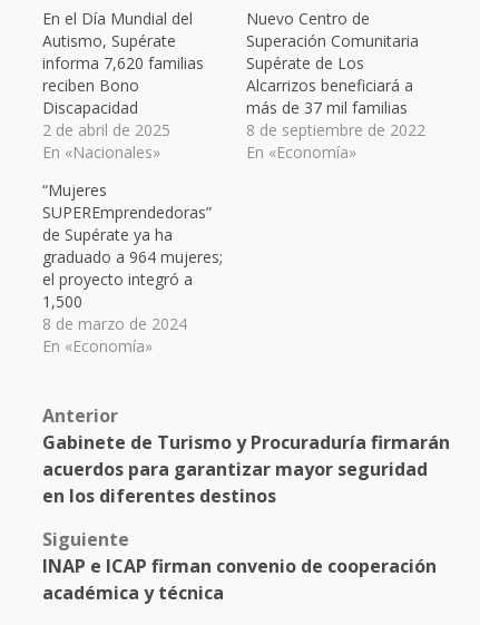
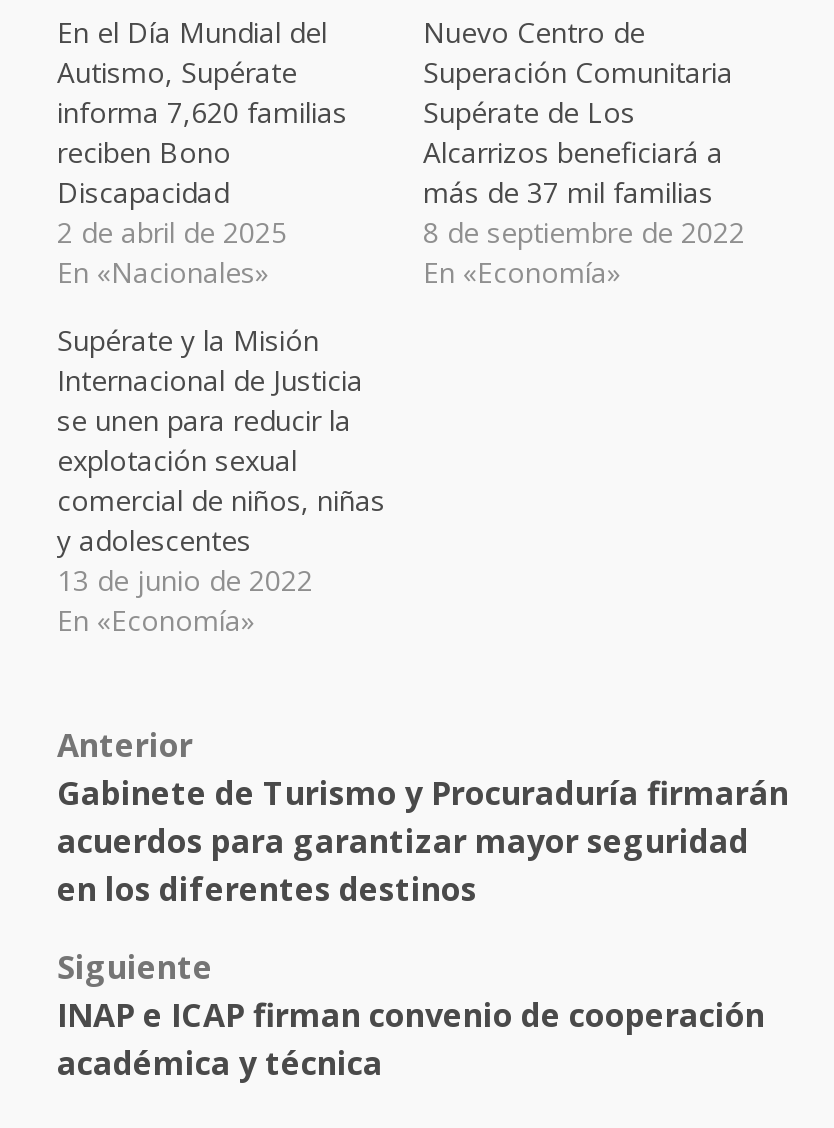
- “Mujeres
- SUPEREmprendedoras”
- de Supérate ya ha
- graduado a 964 mujeres;
- el proyecto integró a
- 1,500
- 8 de marzo de 2024
+ Supérate y la Misión
+ Internacional de Justicia
+ se unen para reducir la
+ explotación sexual
+ comercial de niños, niñas
+ y adolescentes
+ 13 de junio de 2022
